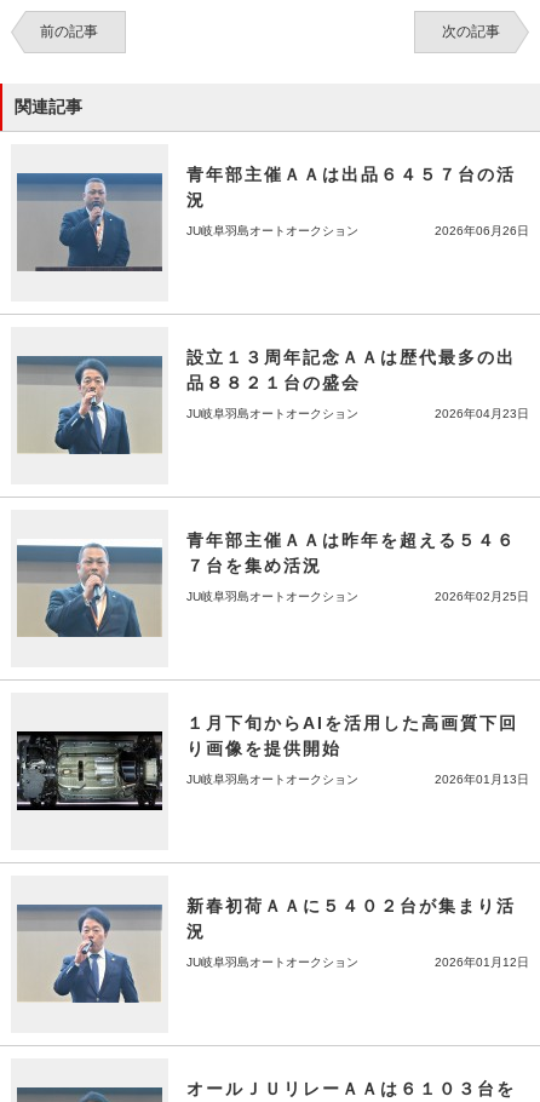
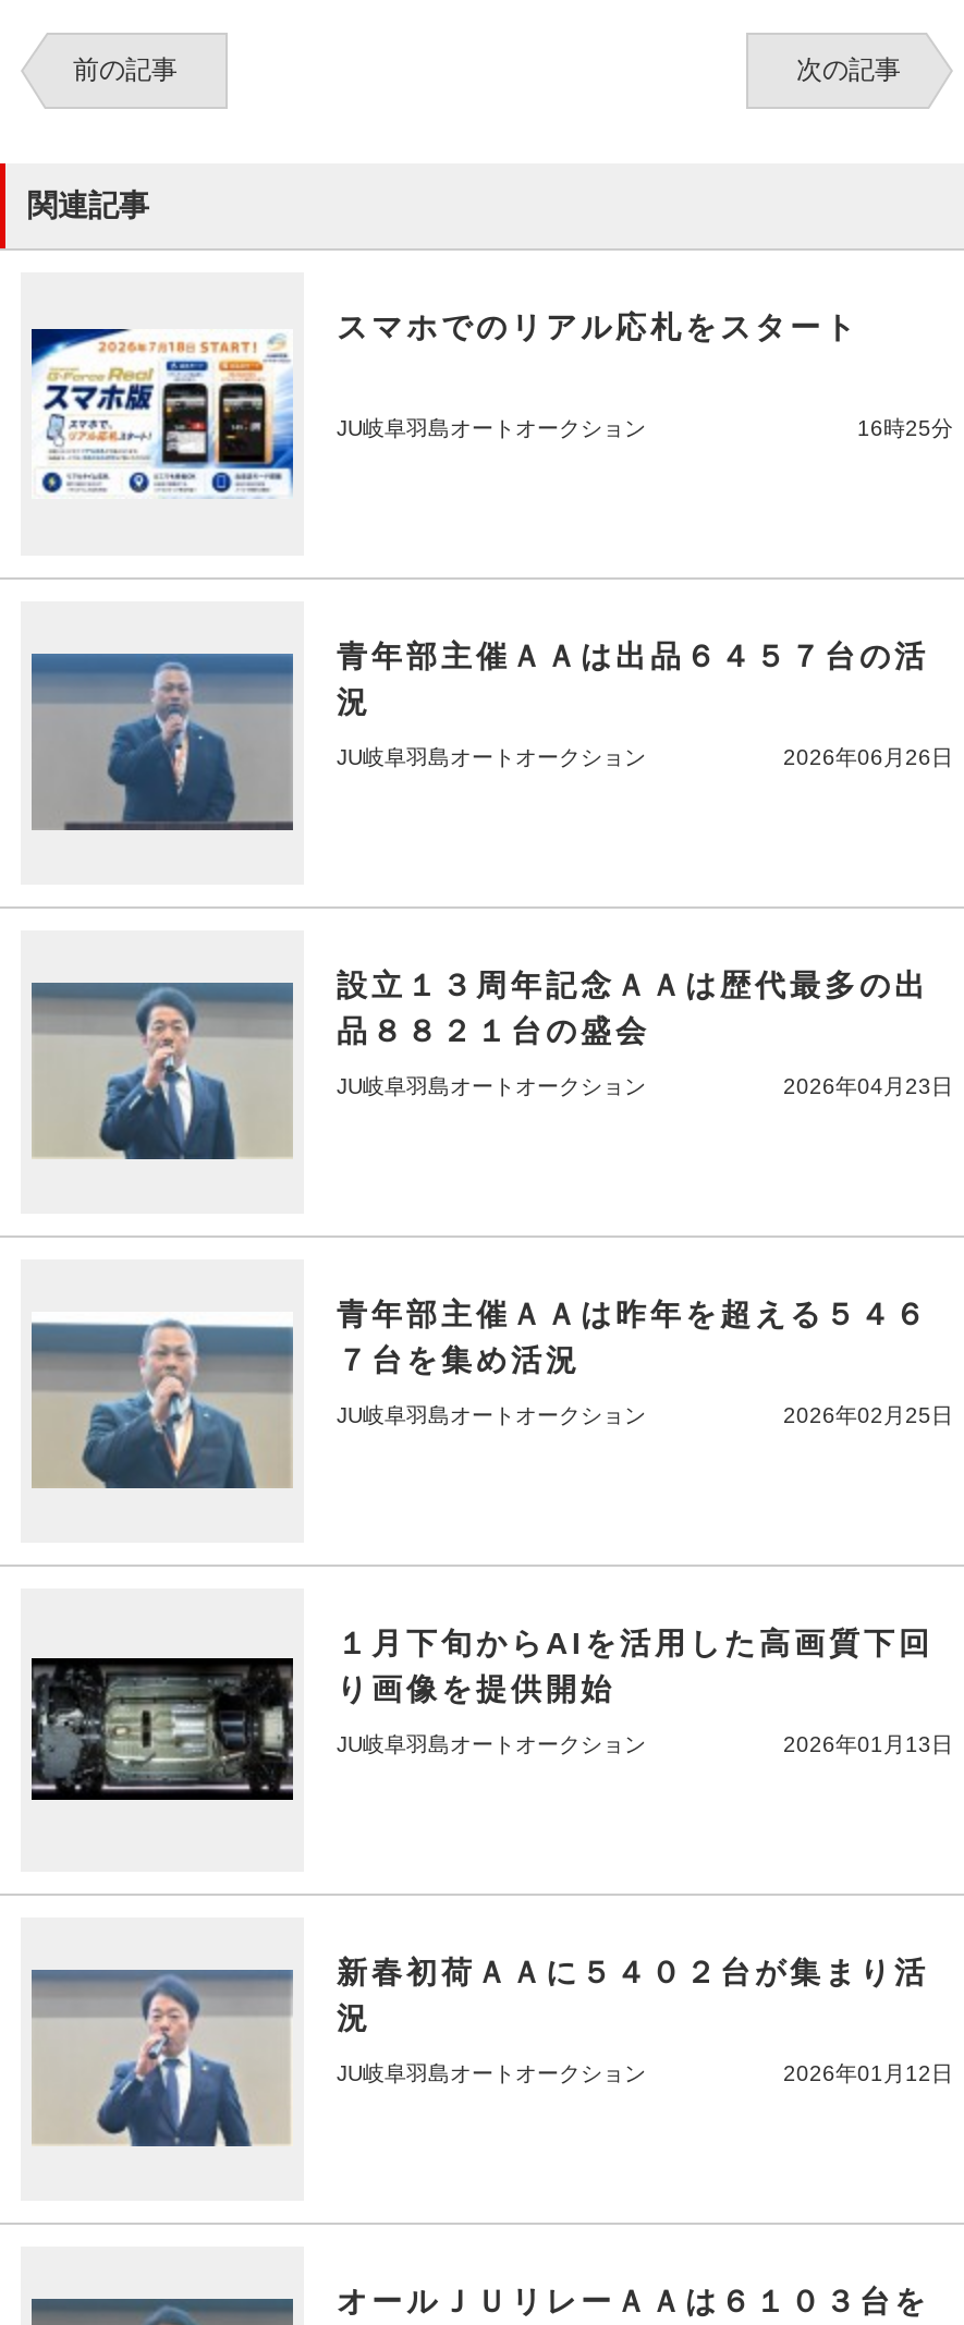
+ [image]
+ スマホでのリアル応札をスタート
+ JU岐阜羽島オートオークション
+ 16時25分
